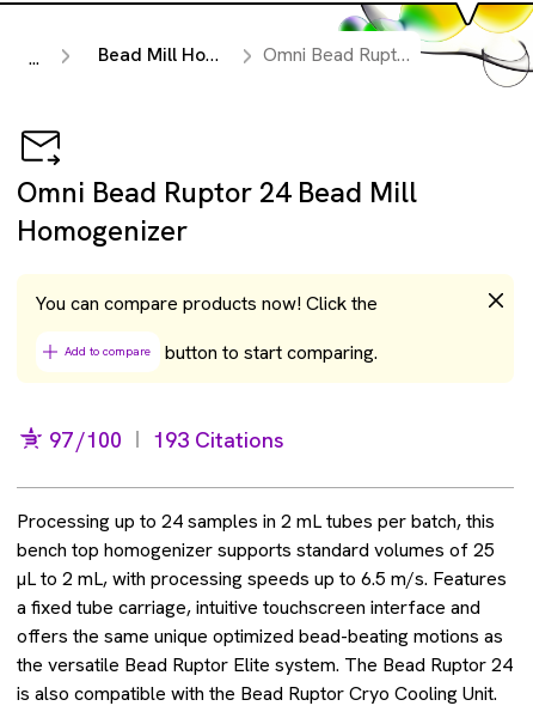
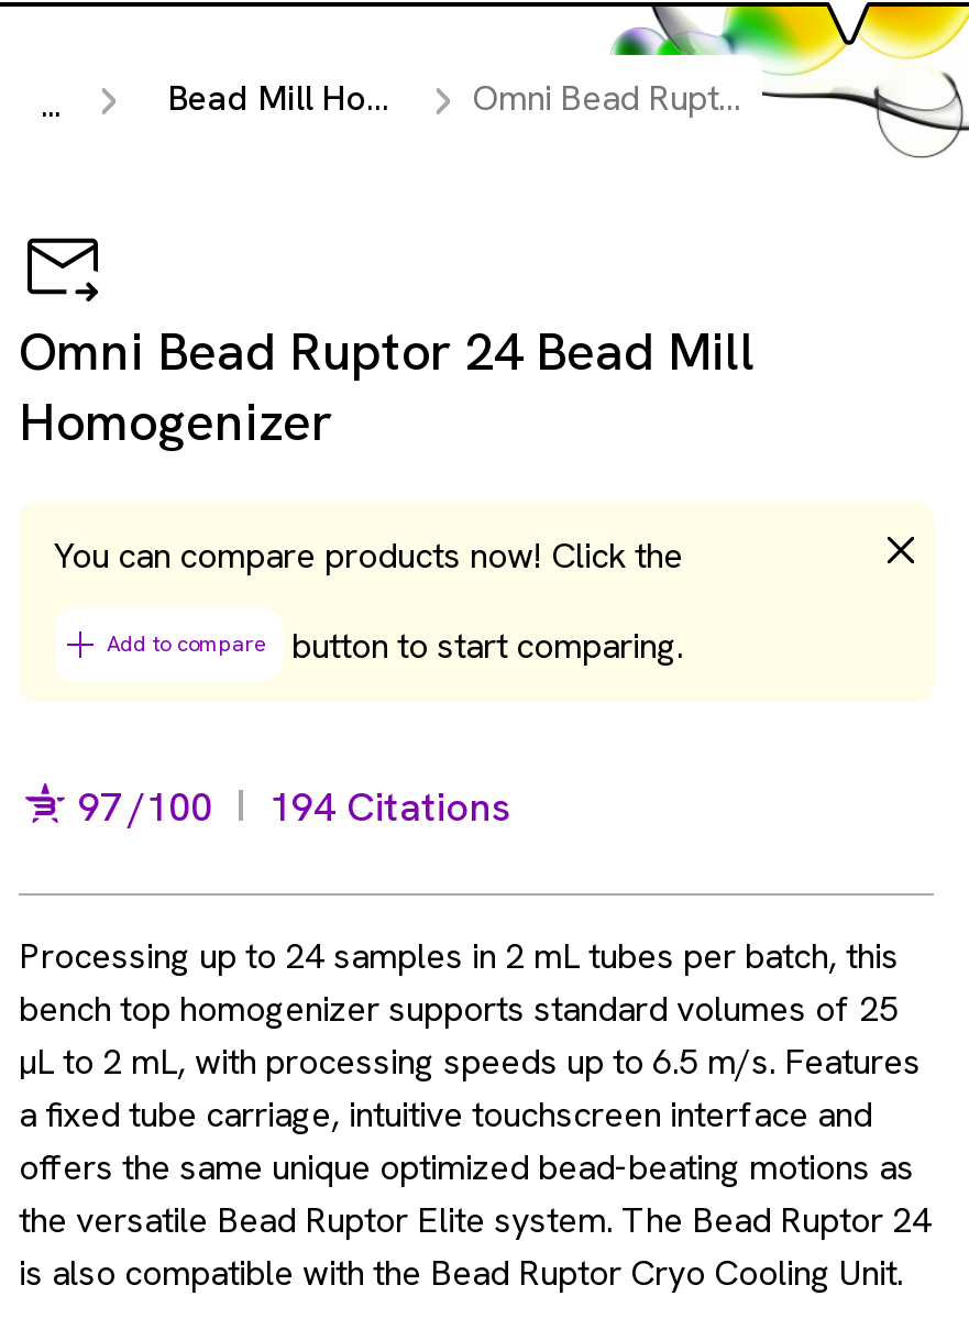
- 97 /100 193 Citations
+ 97 /100 194 Citations
